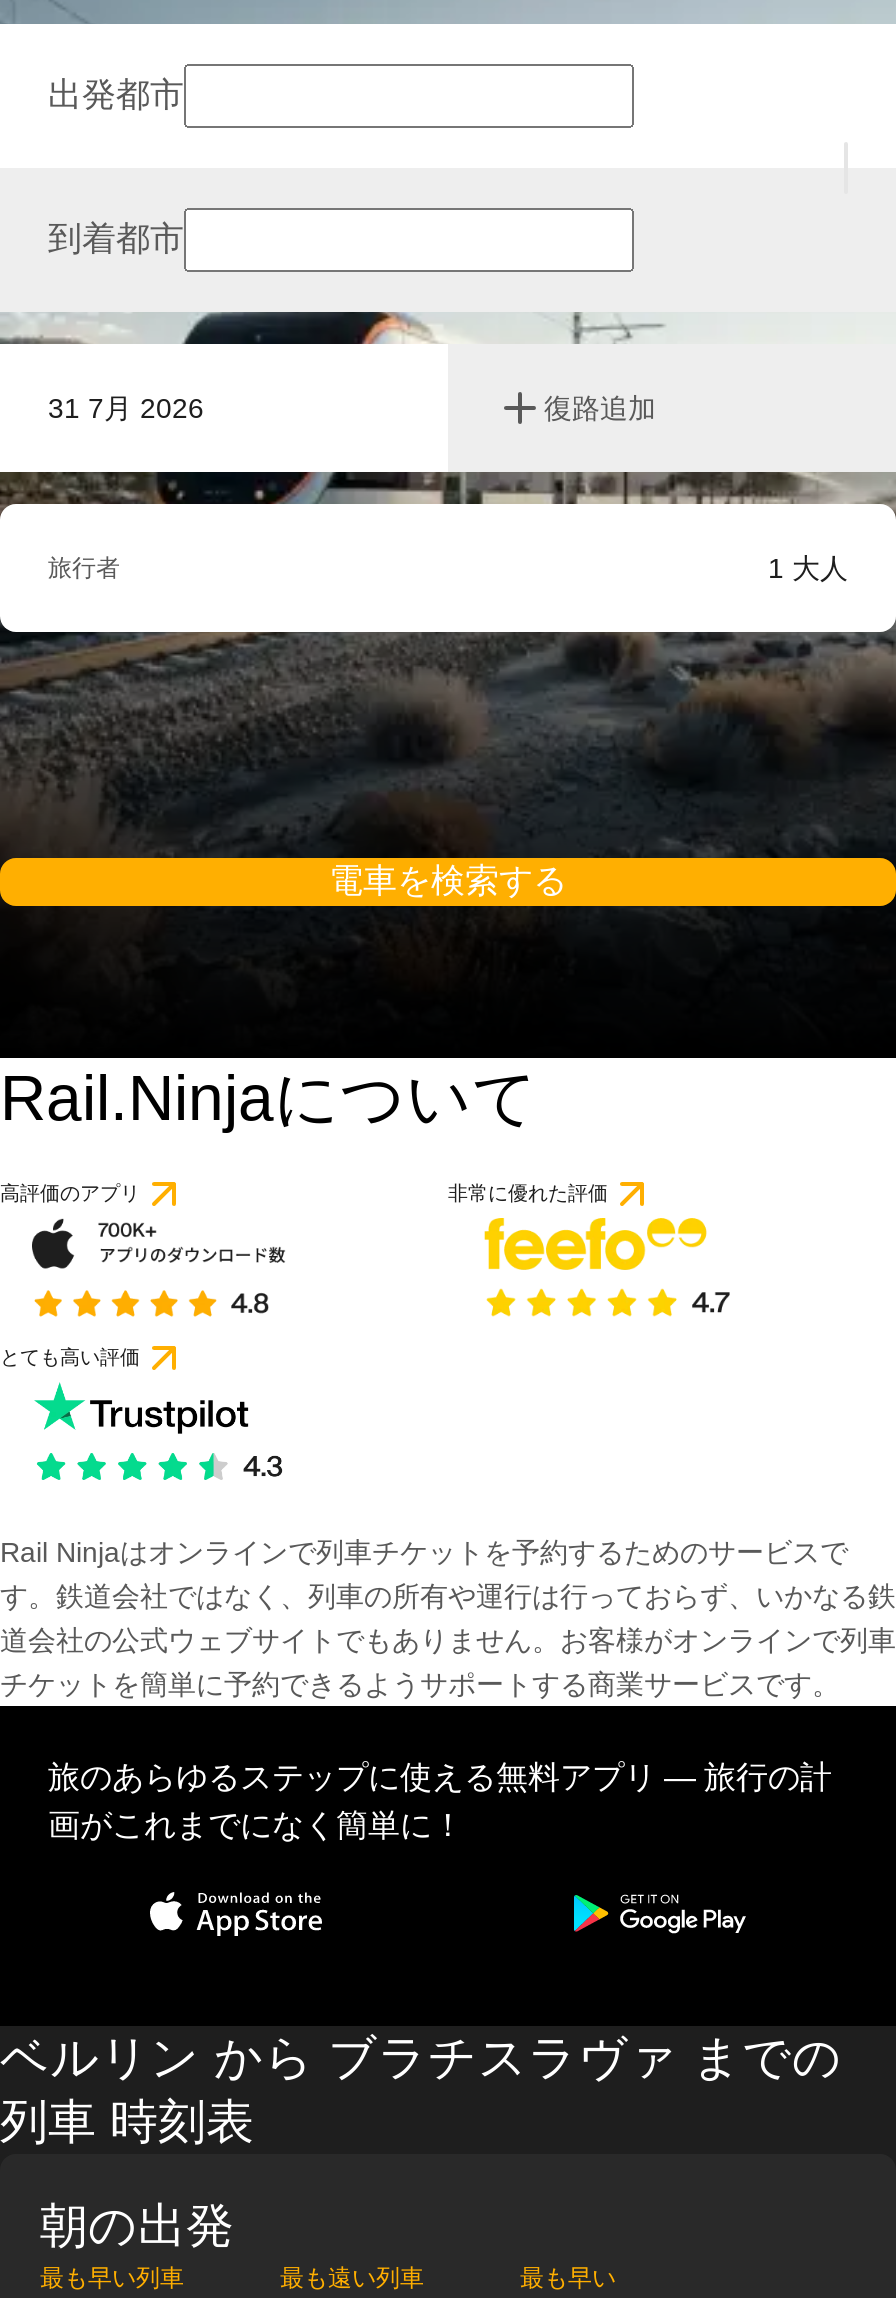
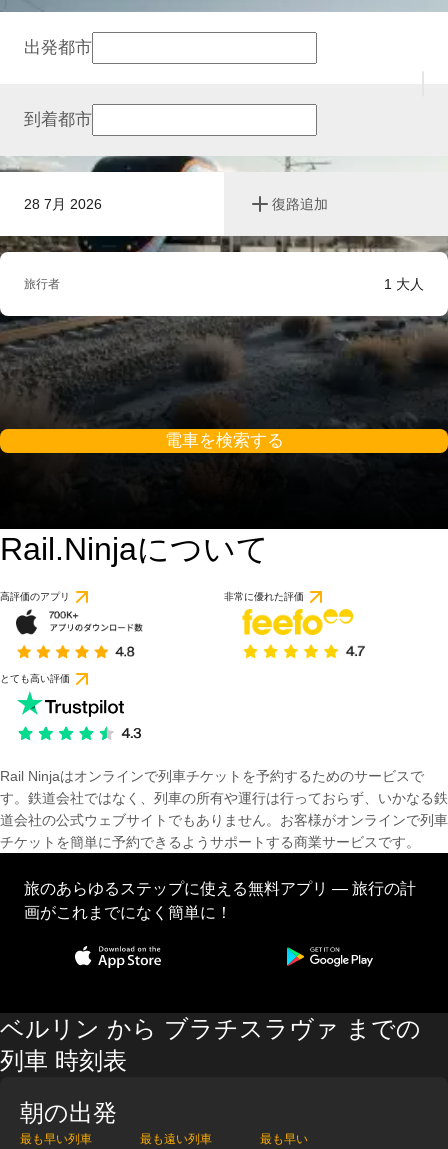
- 31 7月 2026
+ 28 7月 2026
